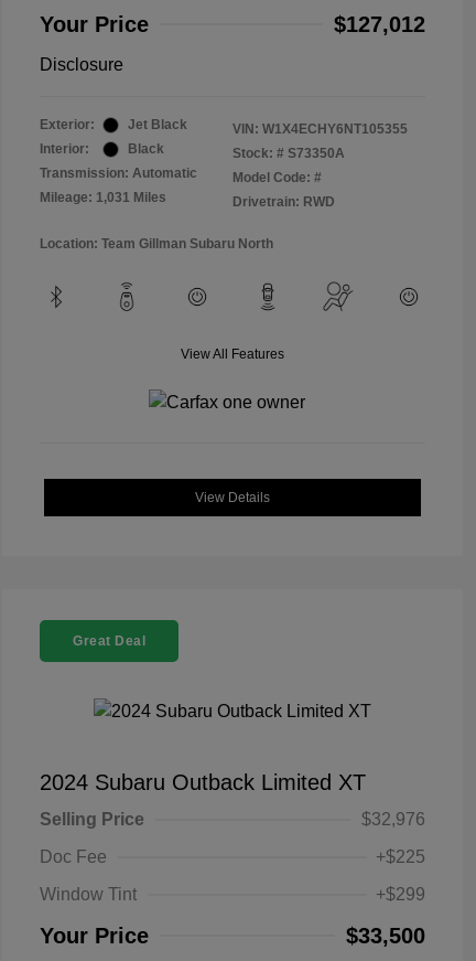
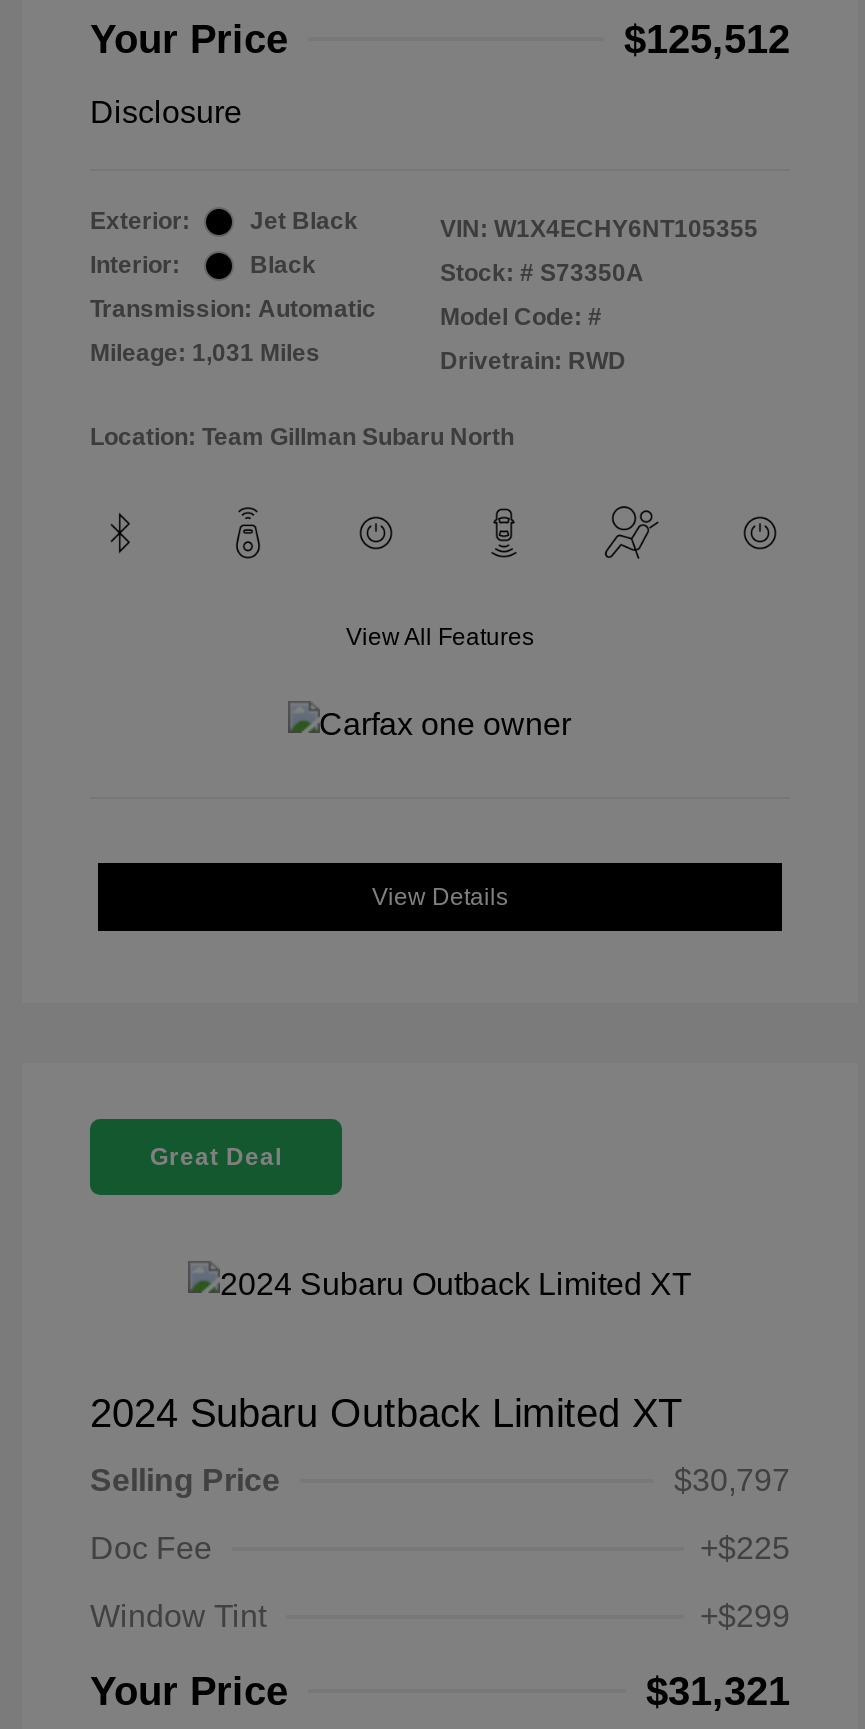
- $127,012
+ $125,512

- $32,976
+ $30,797

- $33,500
+ $31,321
